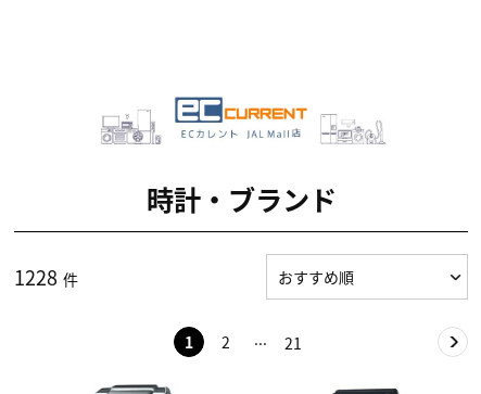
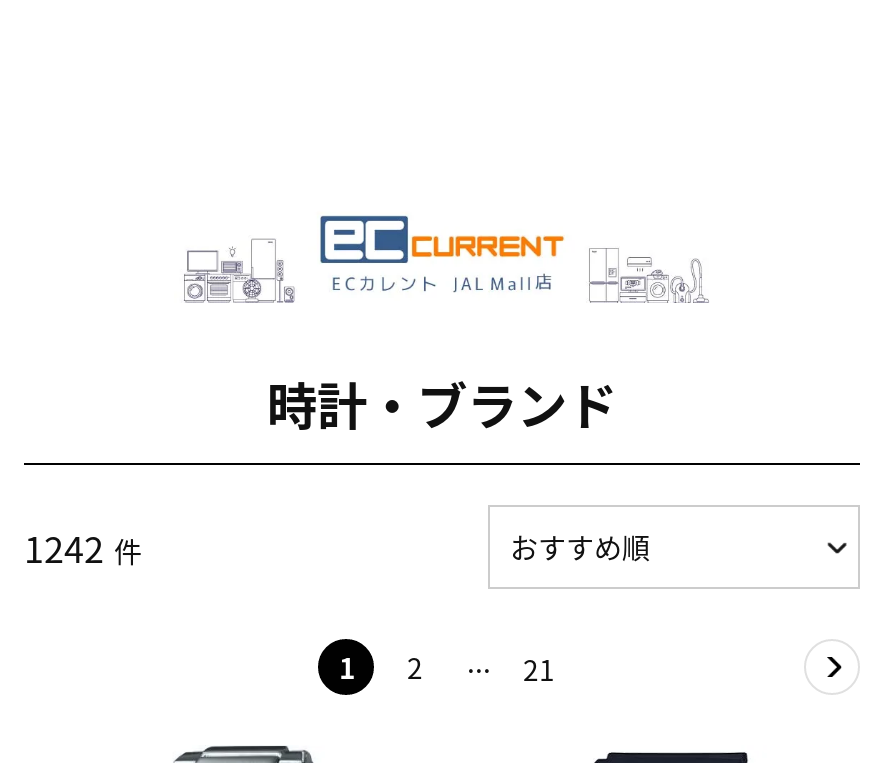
- 1228 件
+ 1242 件
